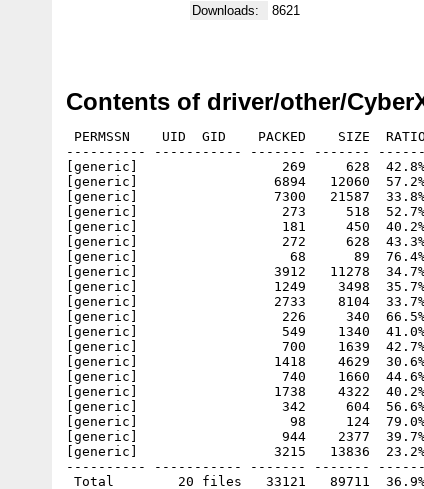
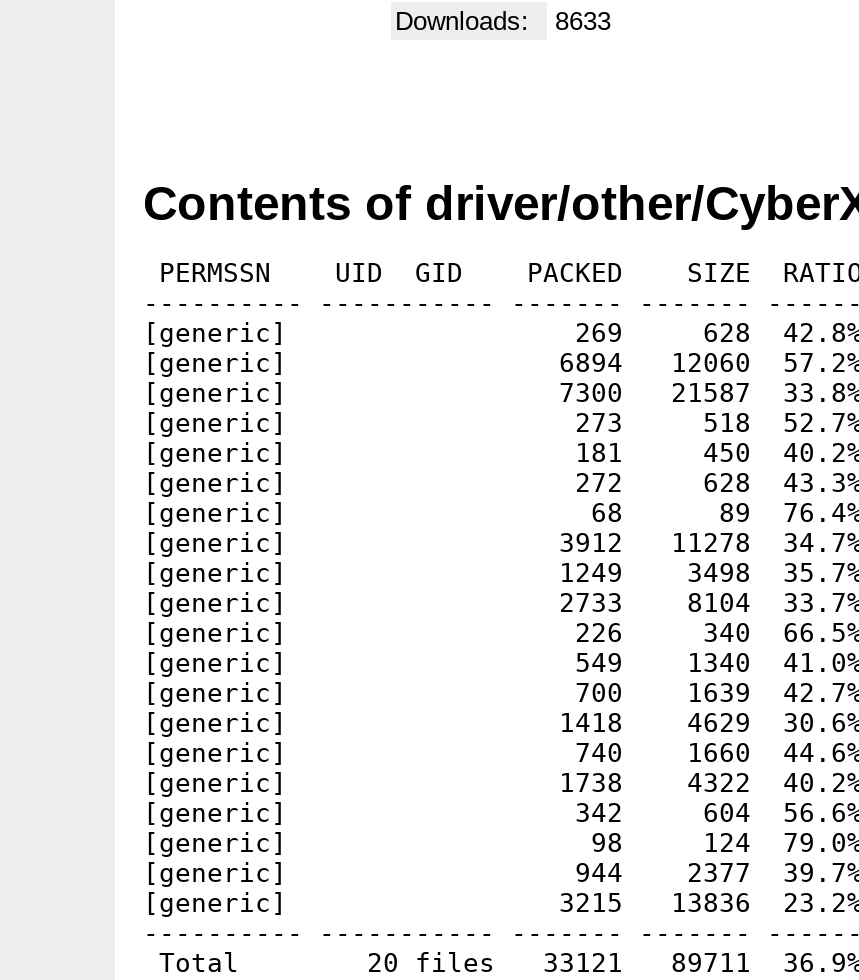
- Downloads: 8621
+ Downloads: 8633
